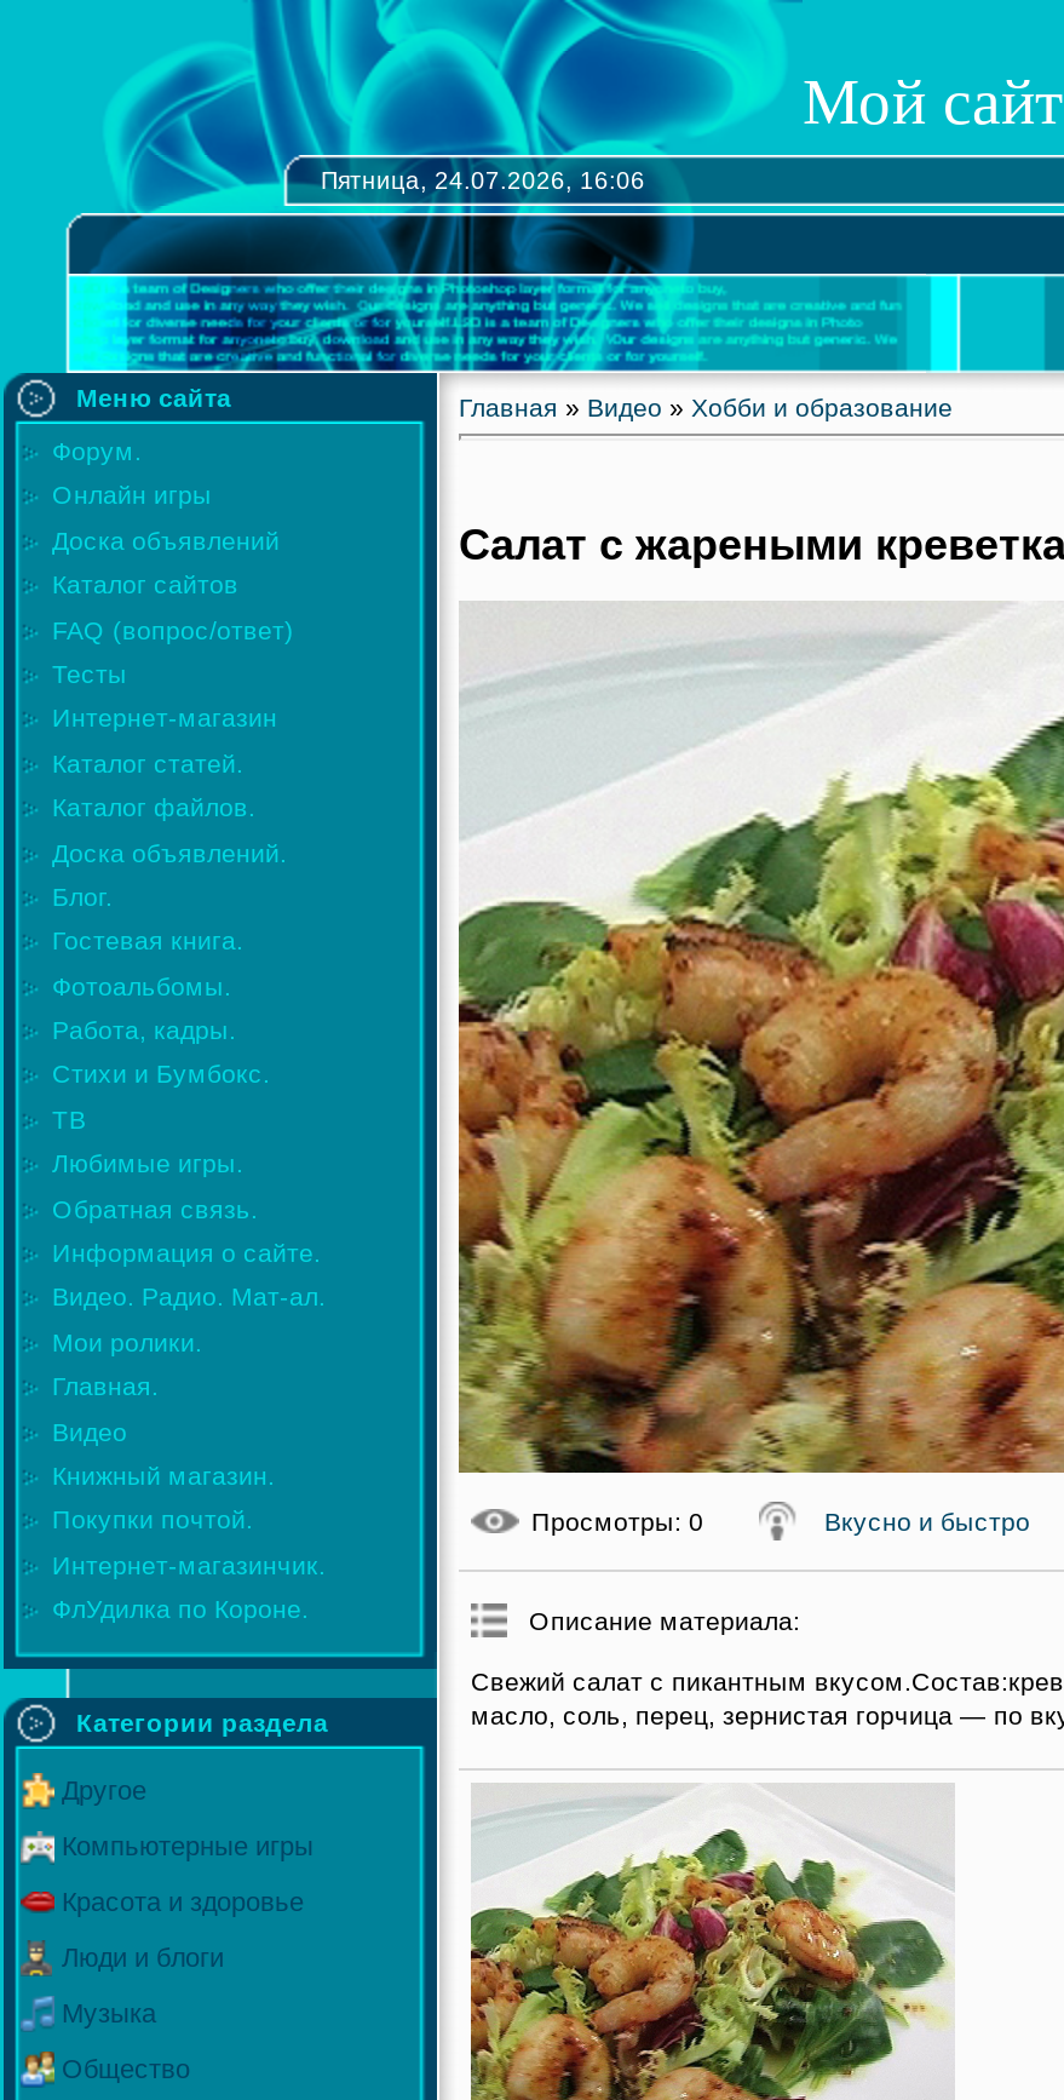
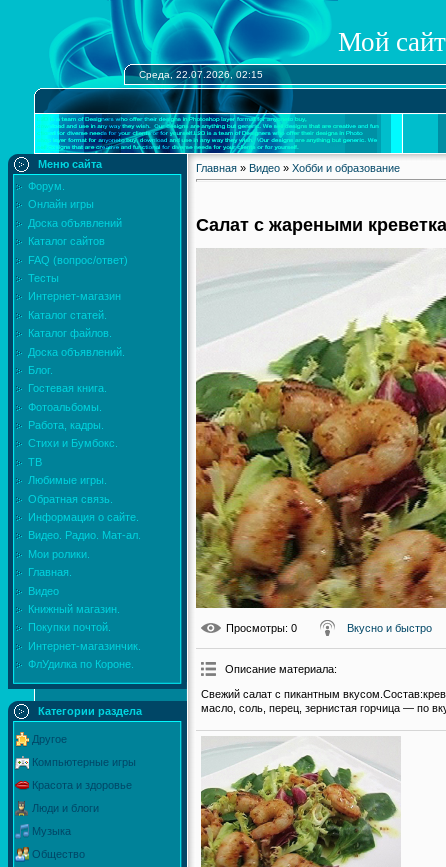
- Пятница, 24.07.2026, 16:06
+ Среда, 22.07.2026, 02:15
